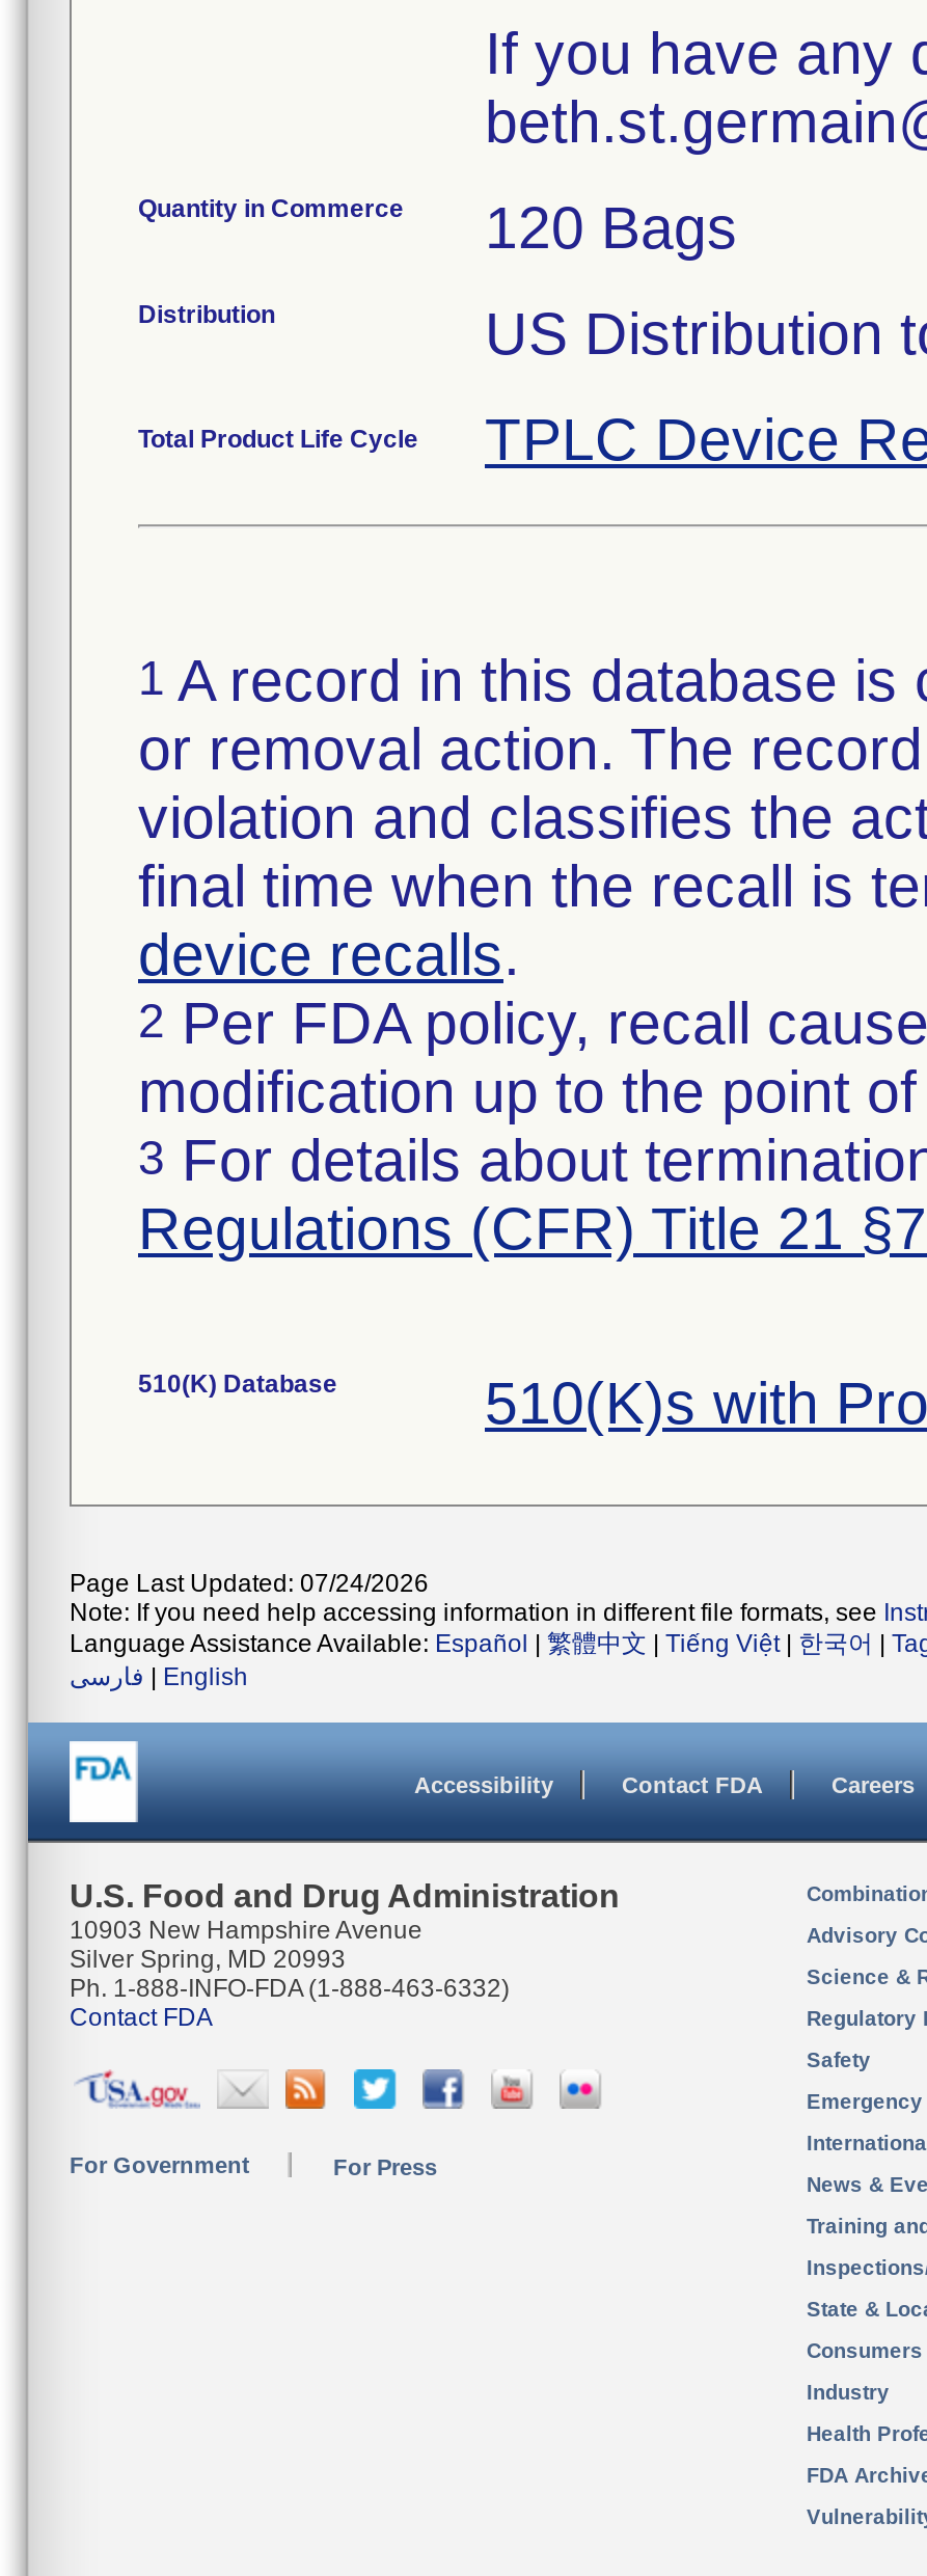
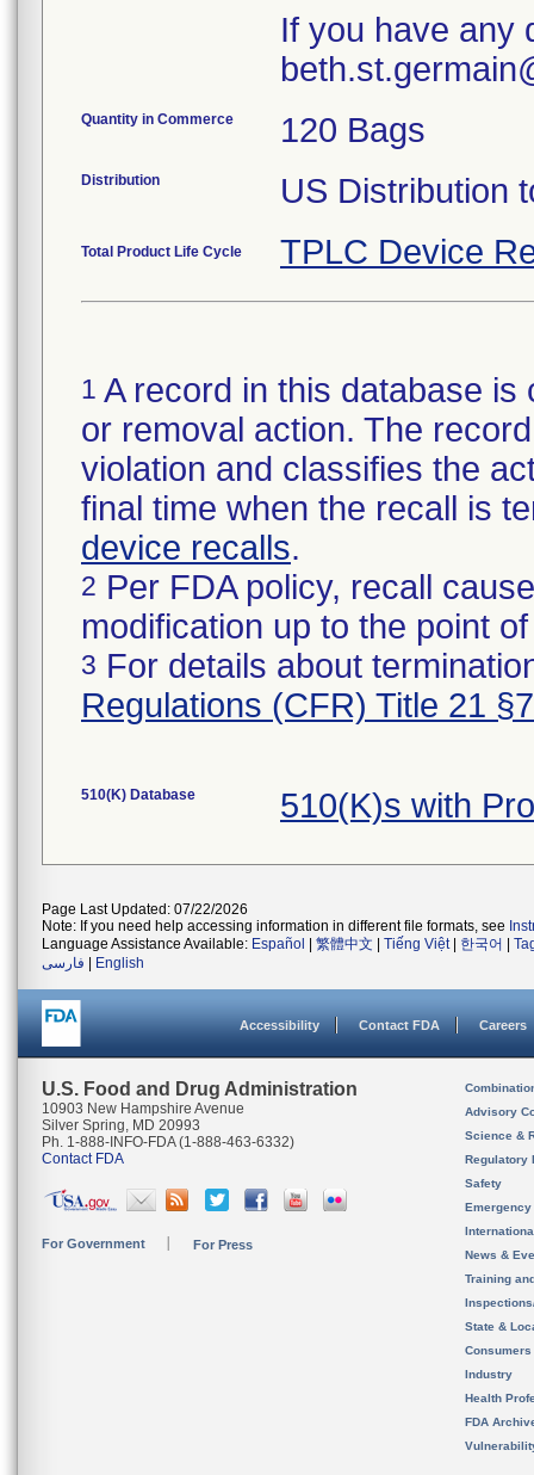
- Page Last Updated: 07/24/2026
+ Page Last Updated: 07/22/2026
